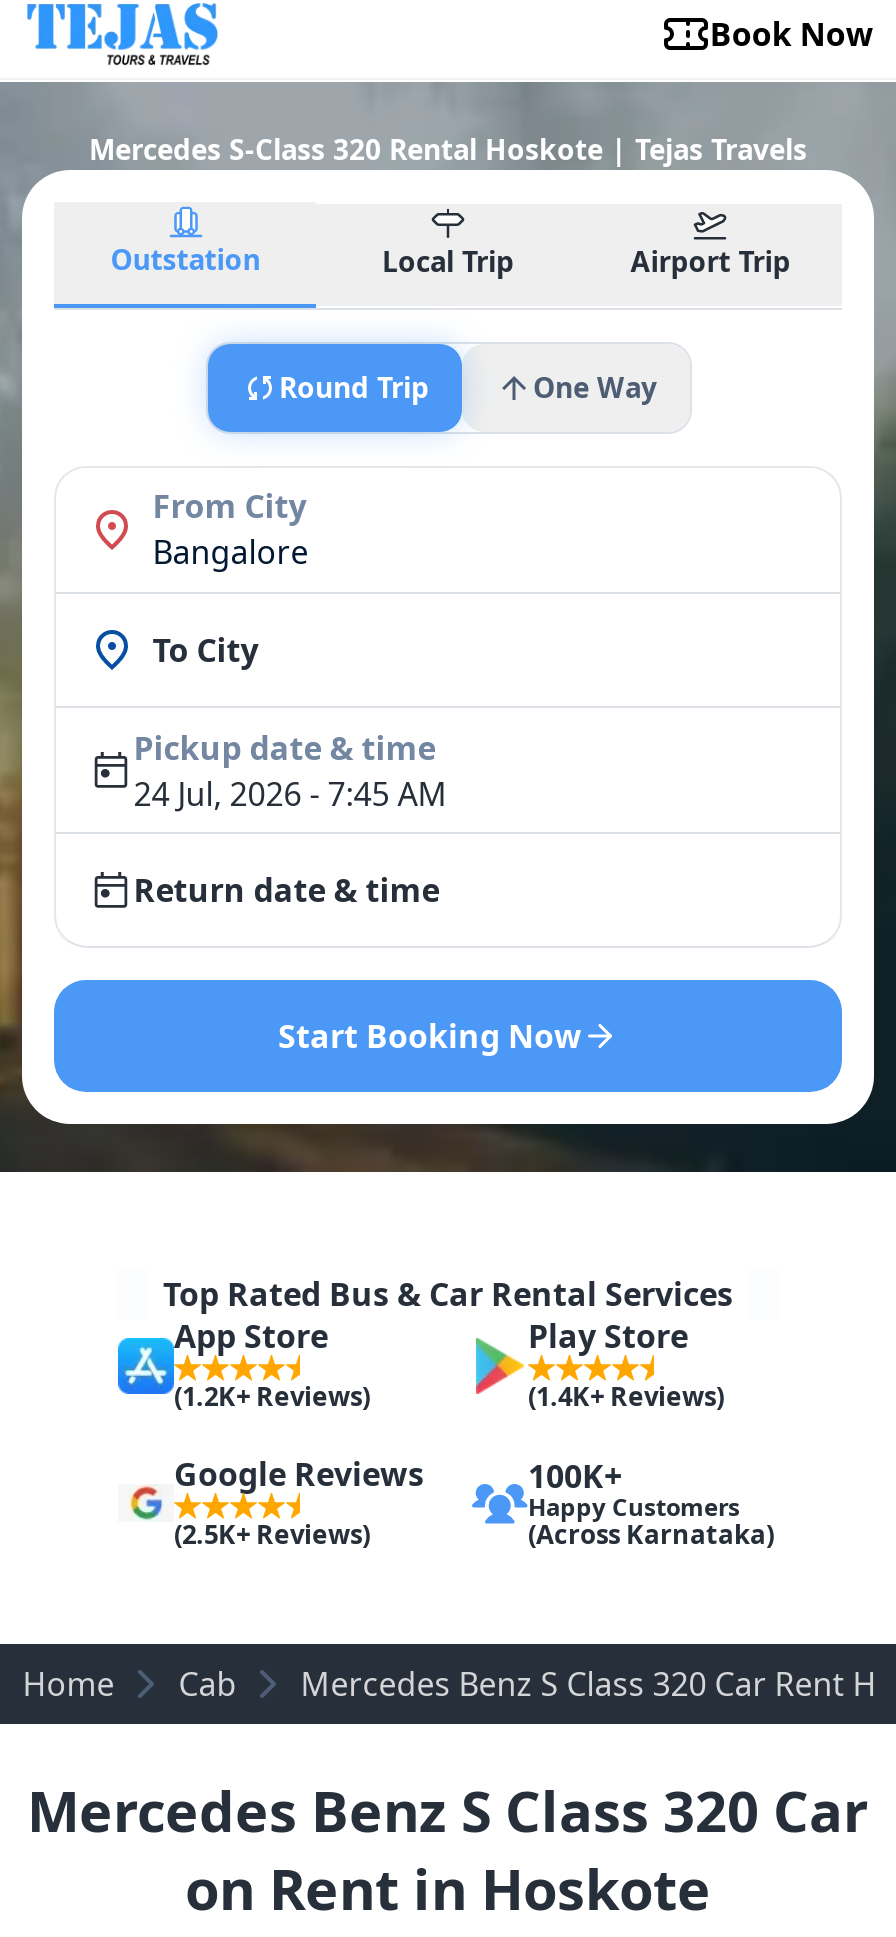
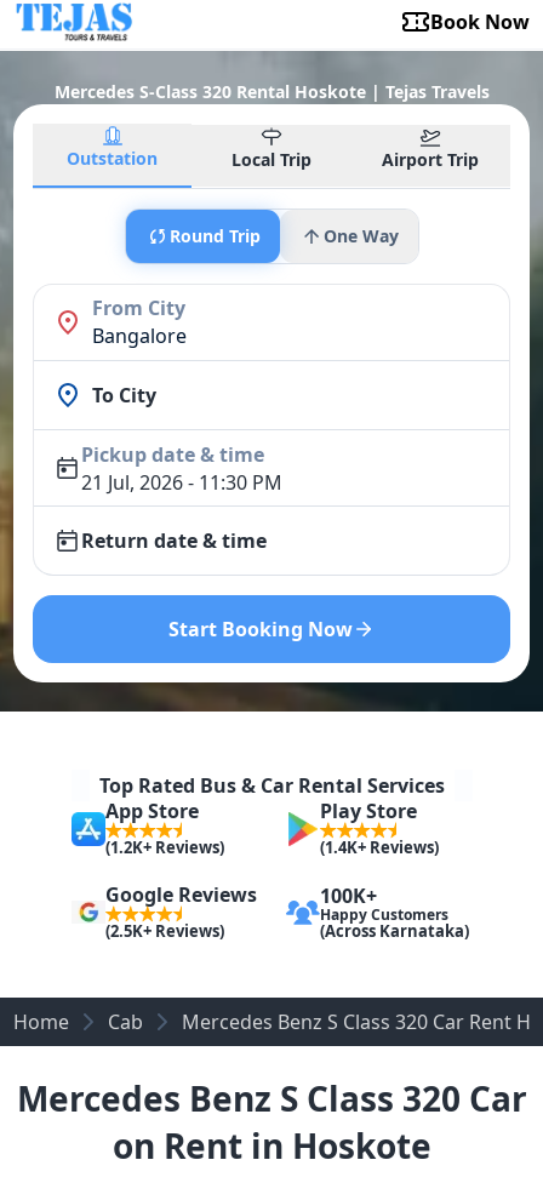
- 24 Jul, 2026 - 7:45 AM
+ 21 Jul, 2026 - 11:30 PM
